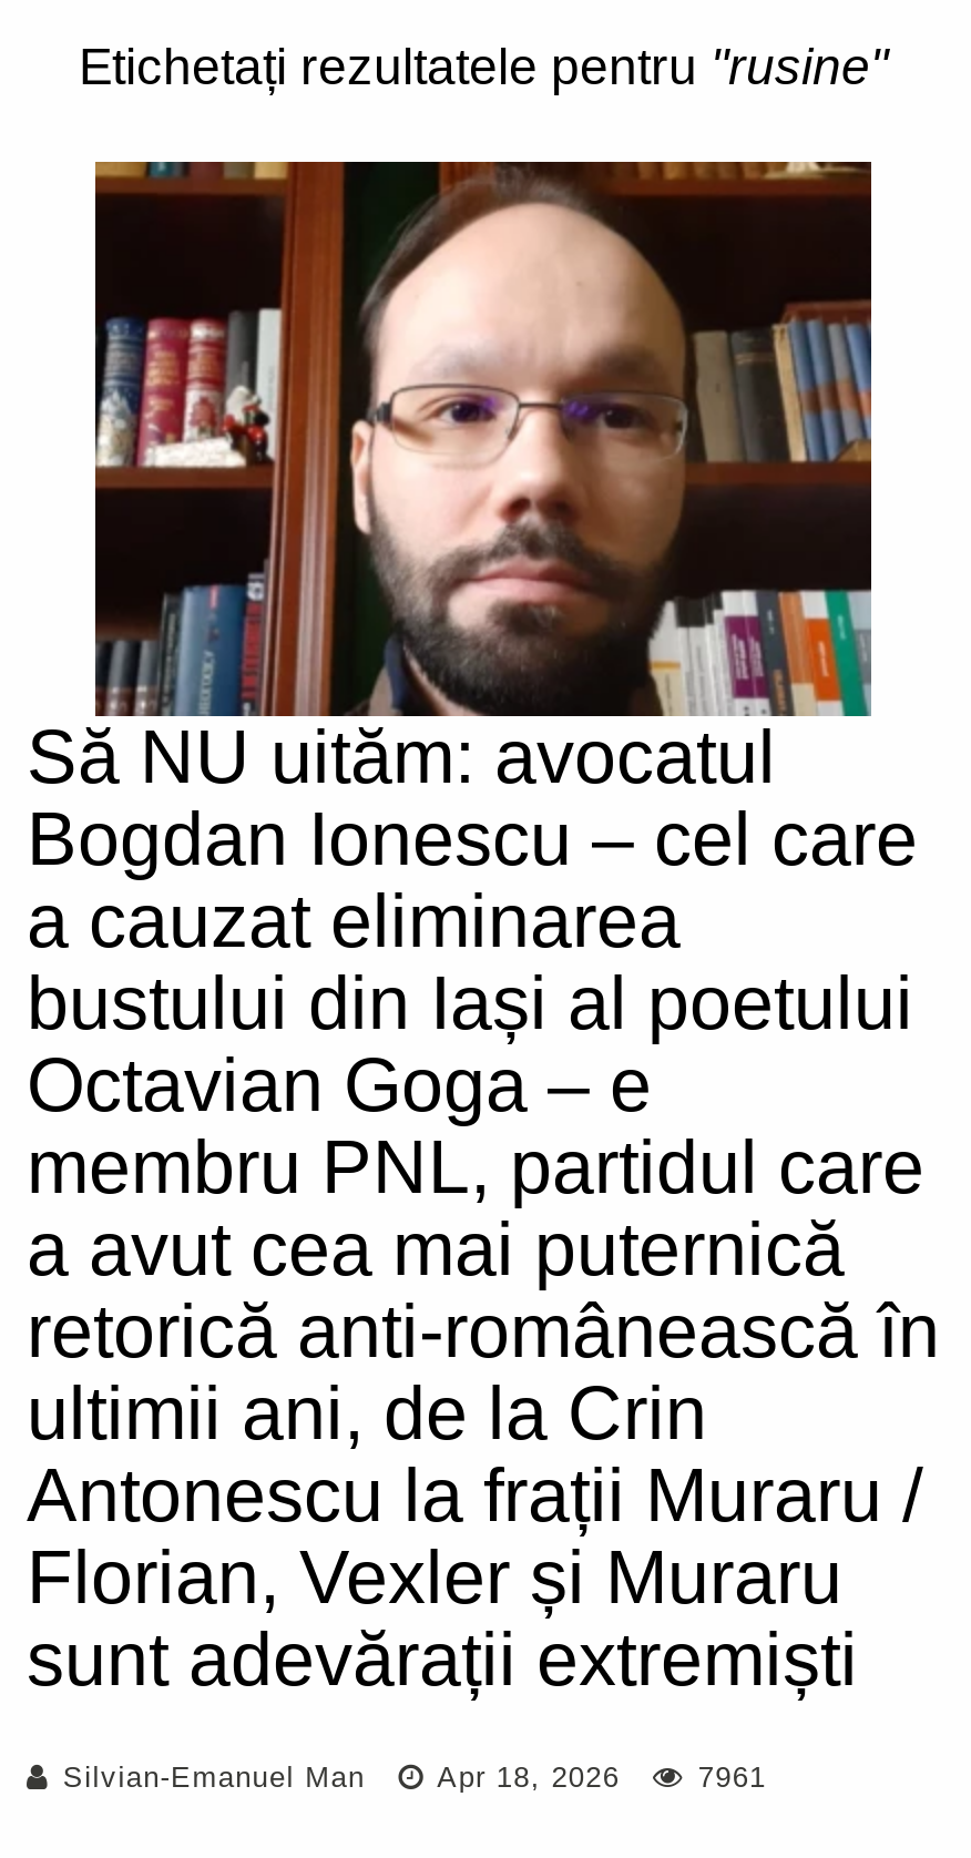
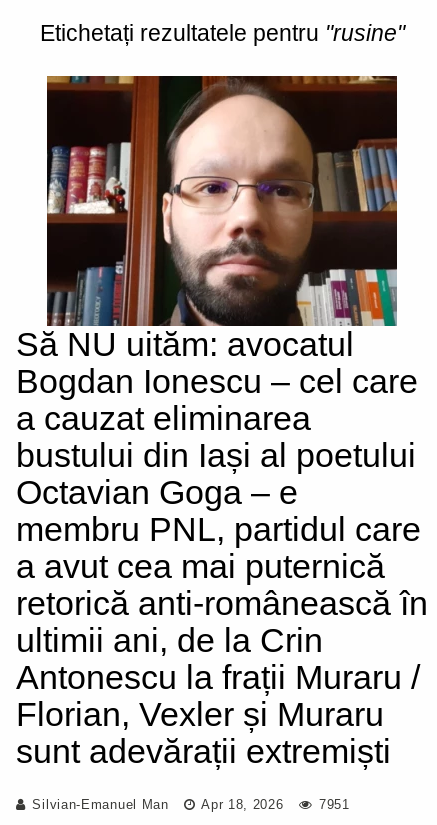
- 7961
+ 7951
